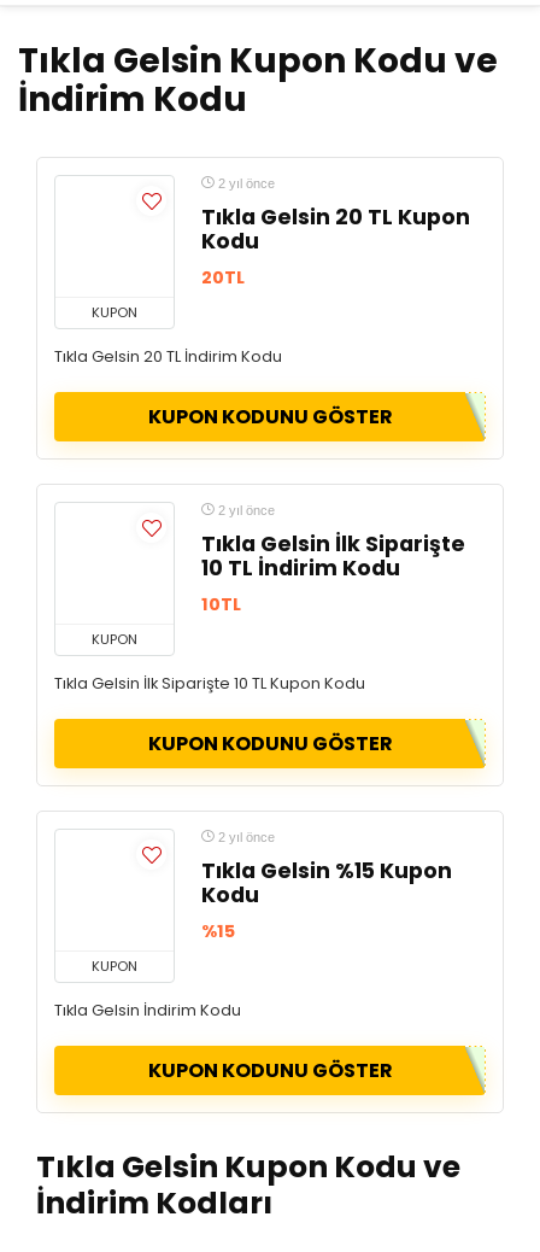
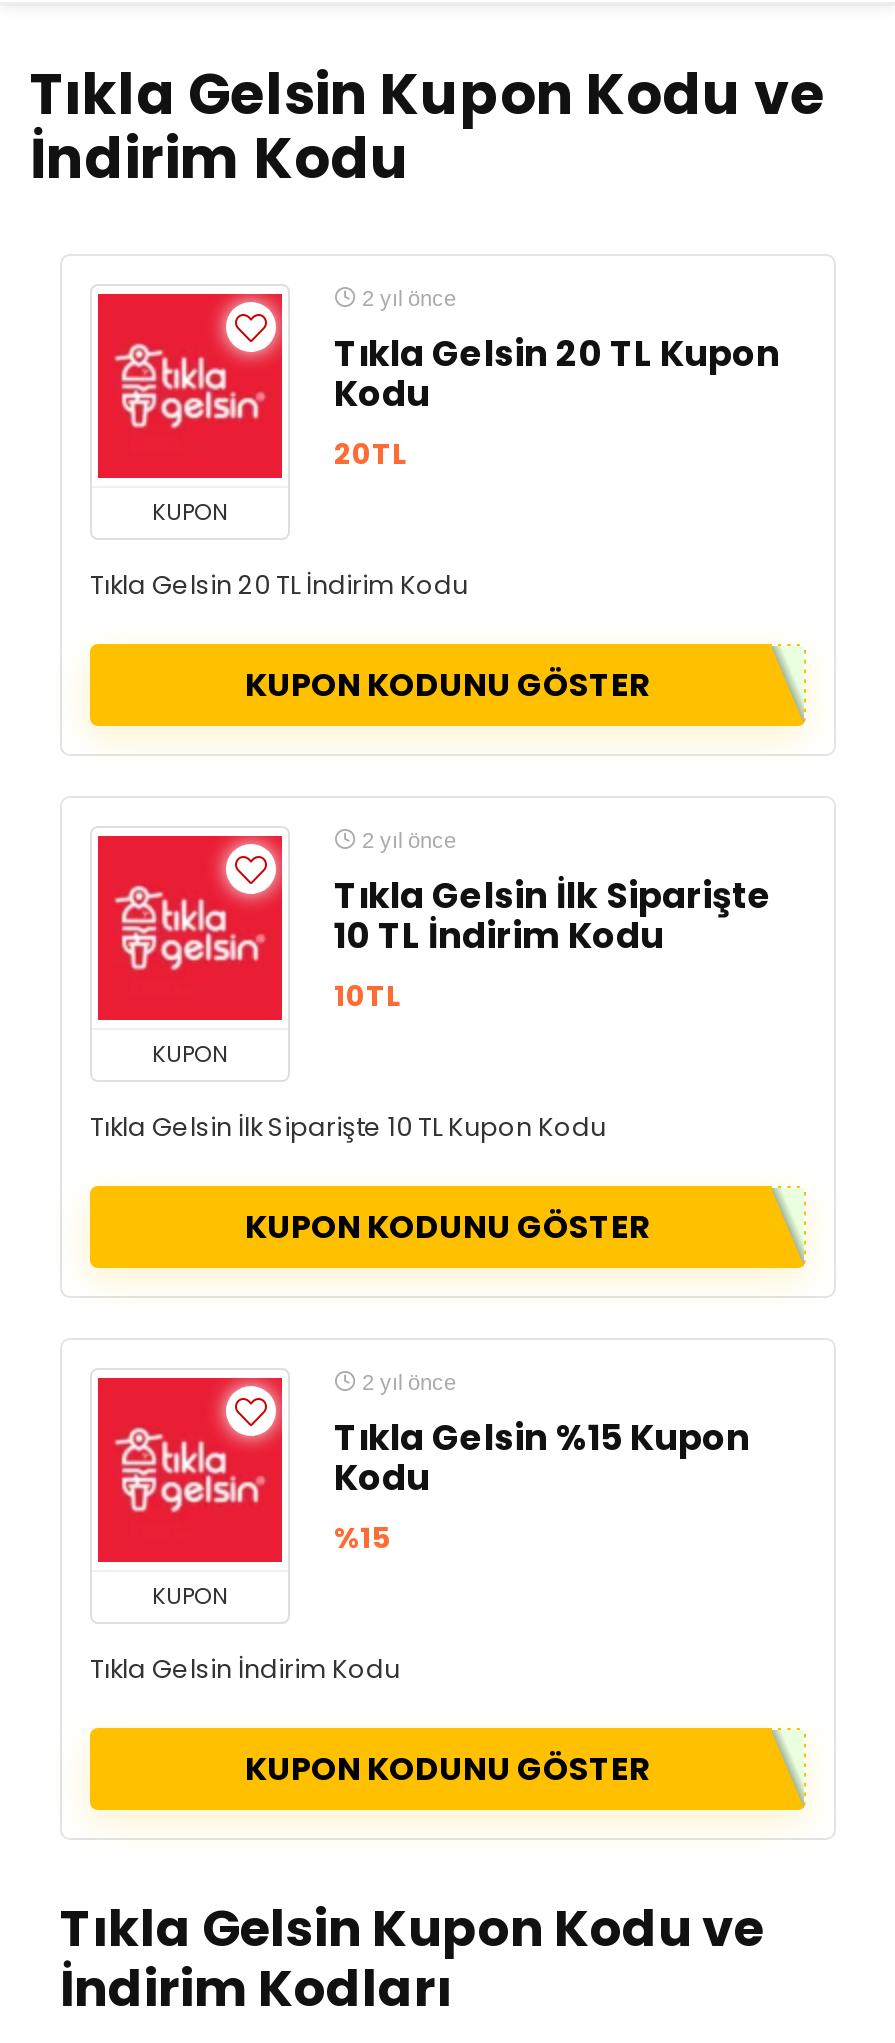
+ [image]

+ [image]

+ [image]
